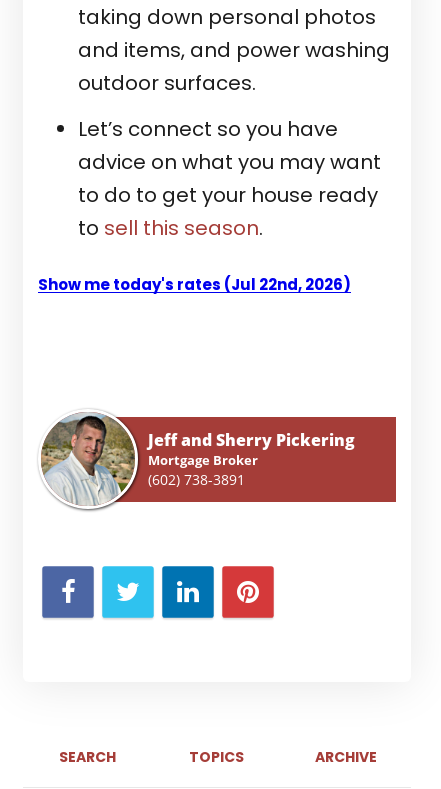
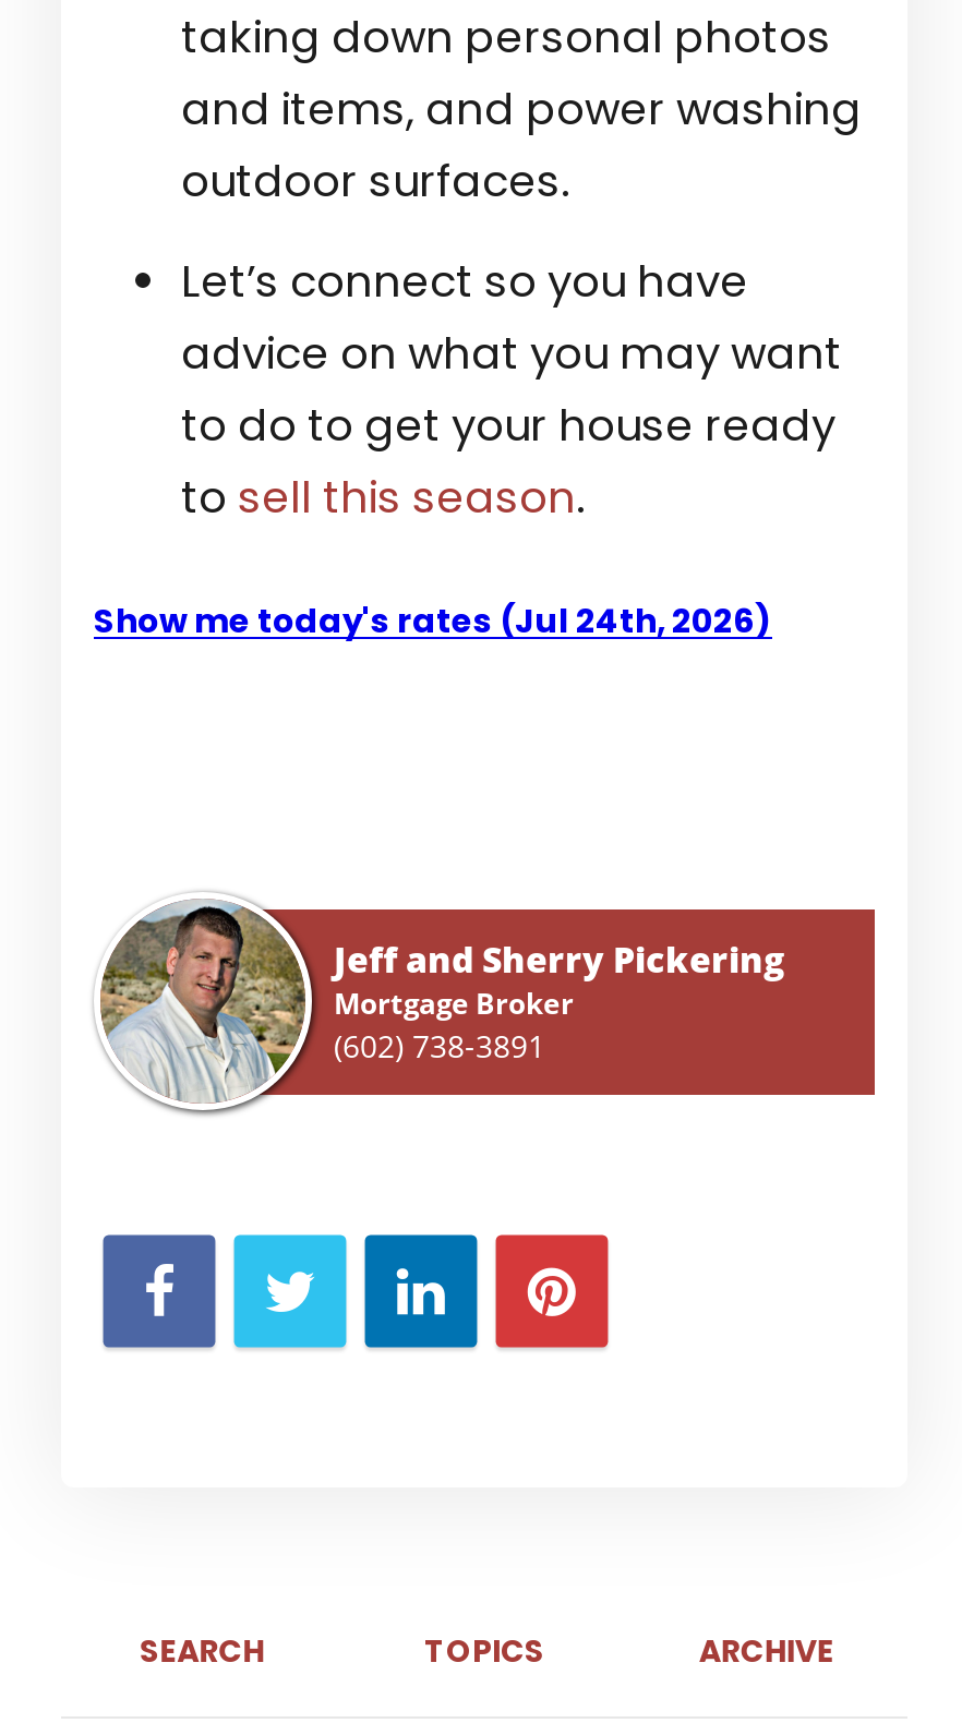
- Show me today's rates (Jul 22nd, 2026)
+ Show me today's rates (Jul 24th, 2026)
